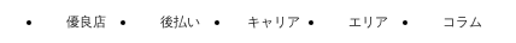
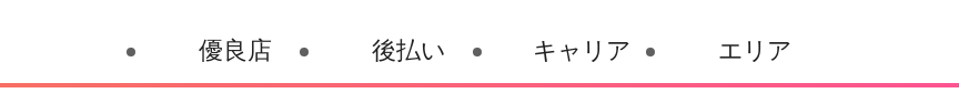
- コラム
